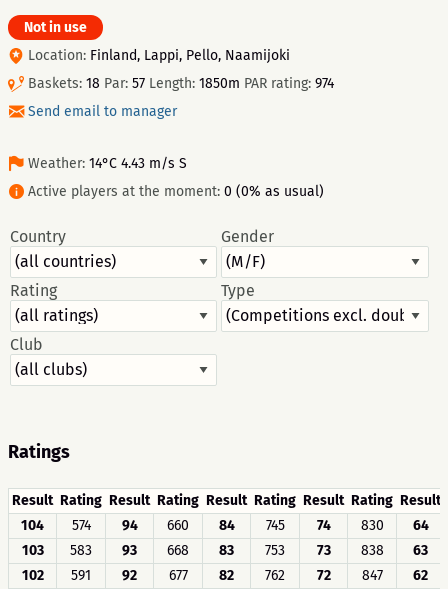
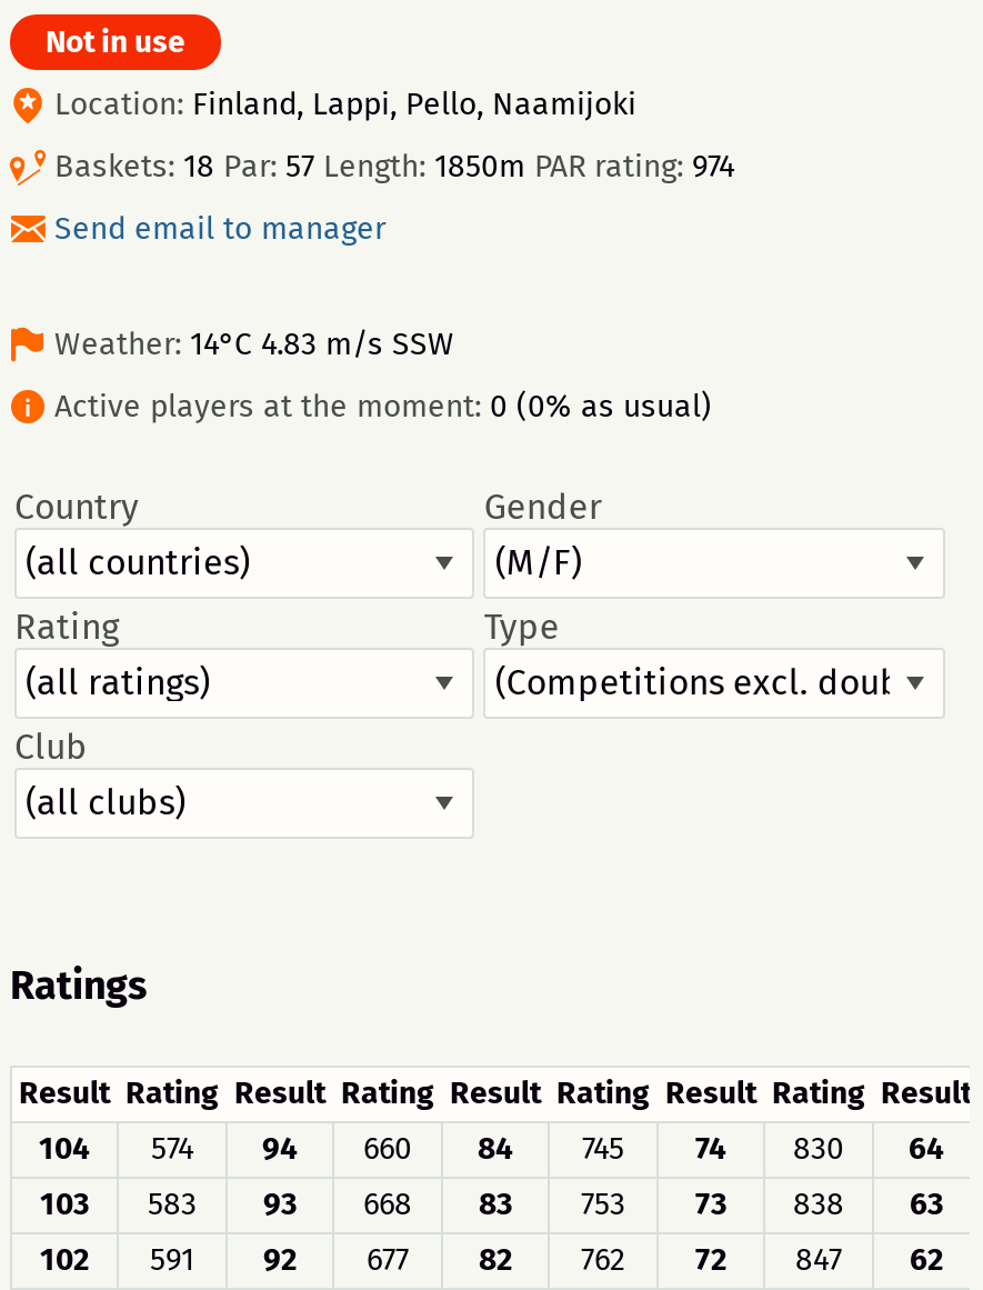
- Weather: 14°C 4.43 m/s S
+ Weather: 14°C 4.83 m/s SSW
